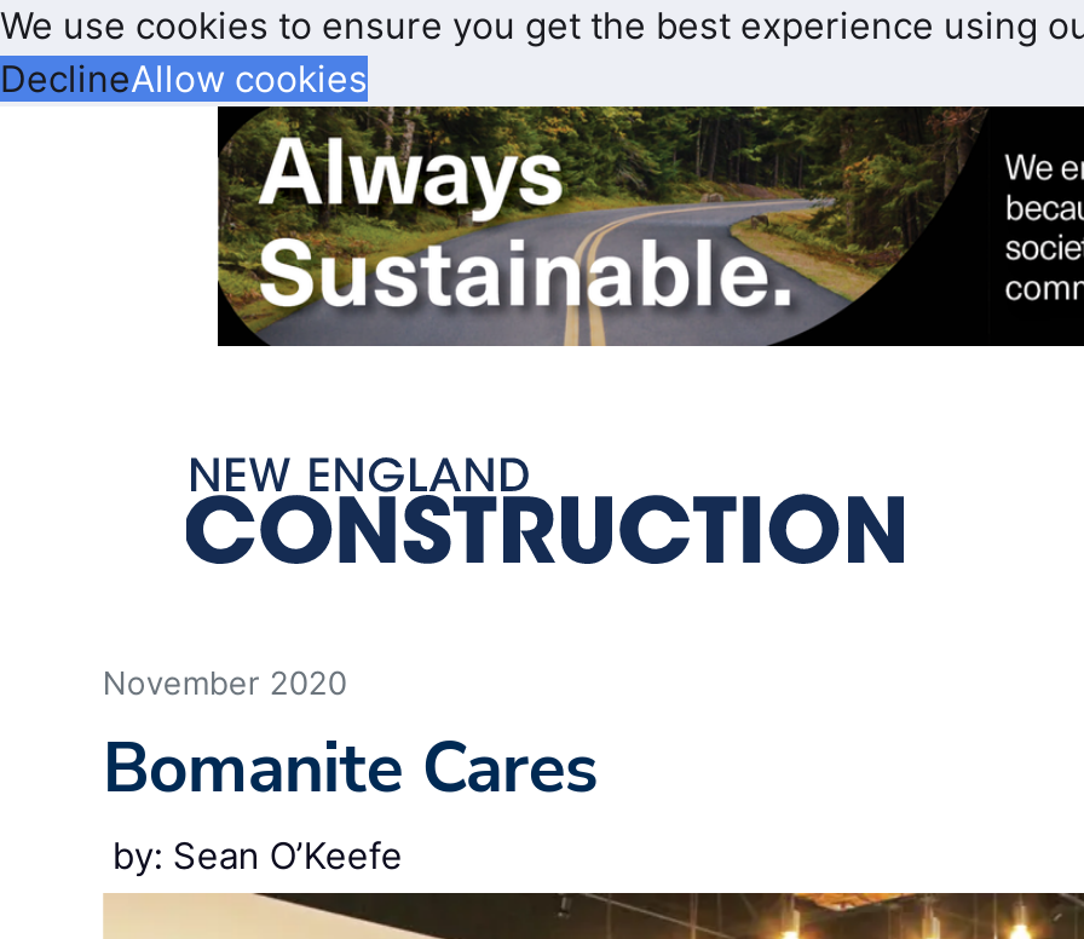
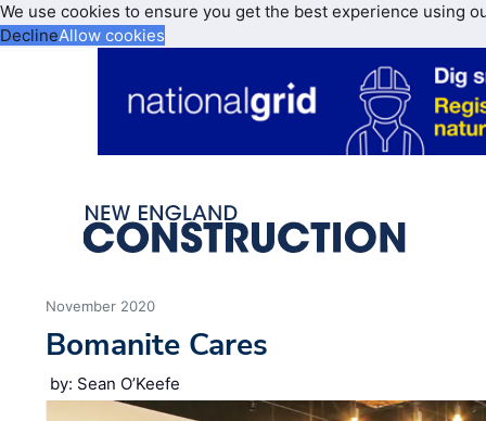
- [image]
+ [image]
